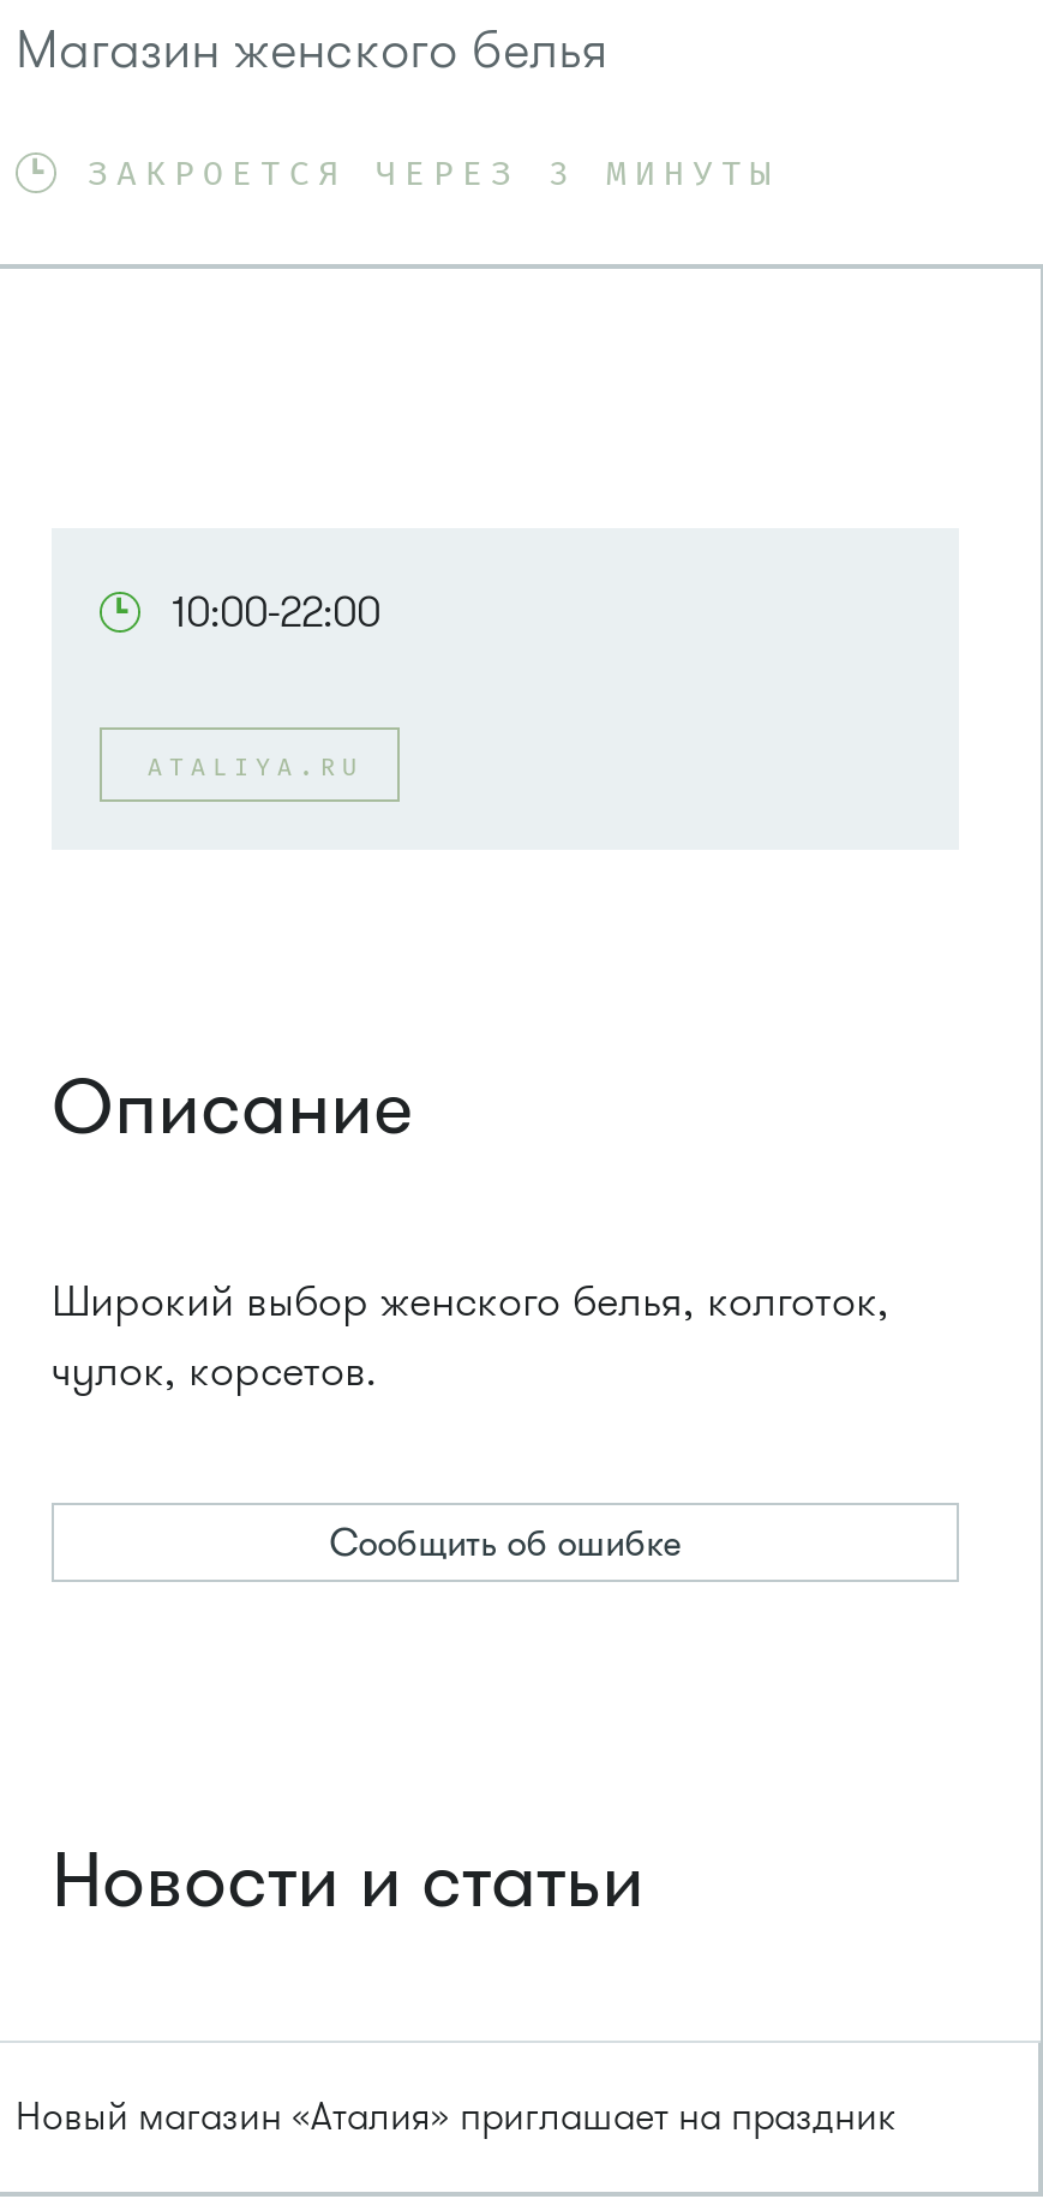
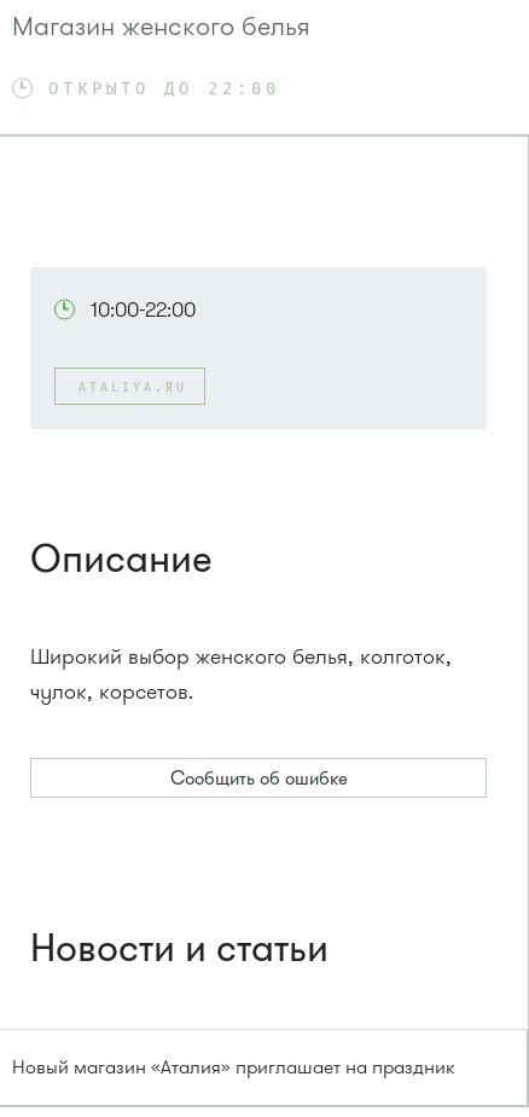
- ЗАКРОЕТСЯ ЧЕРЕЗ 3 МИНУТЫ
+ ОТКРЫТО ДО 22:00
